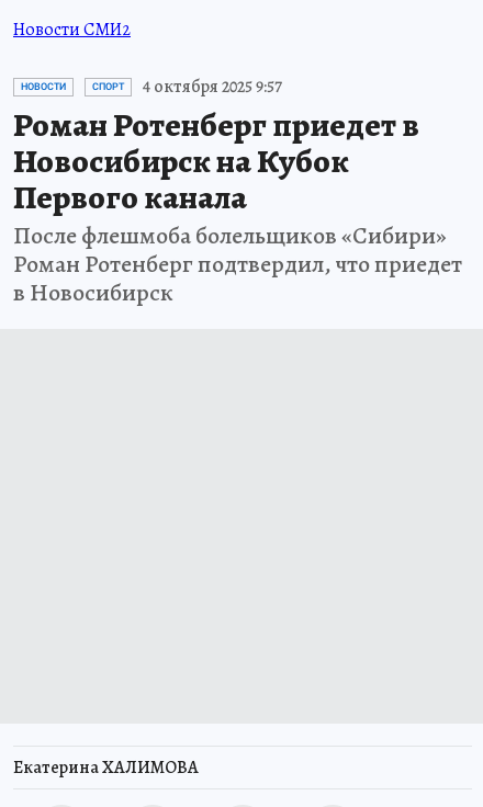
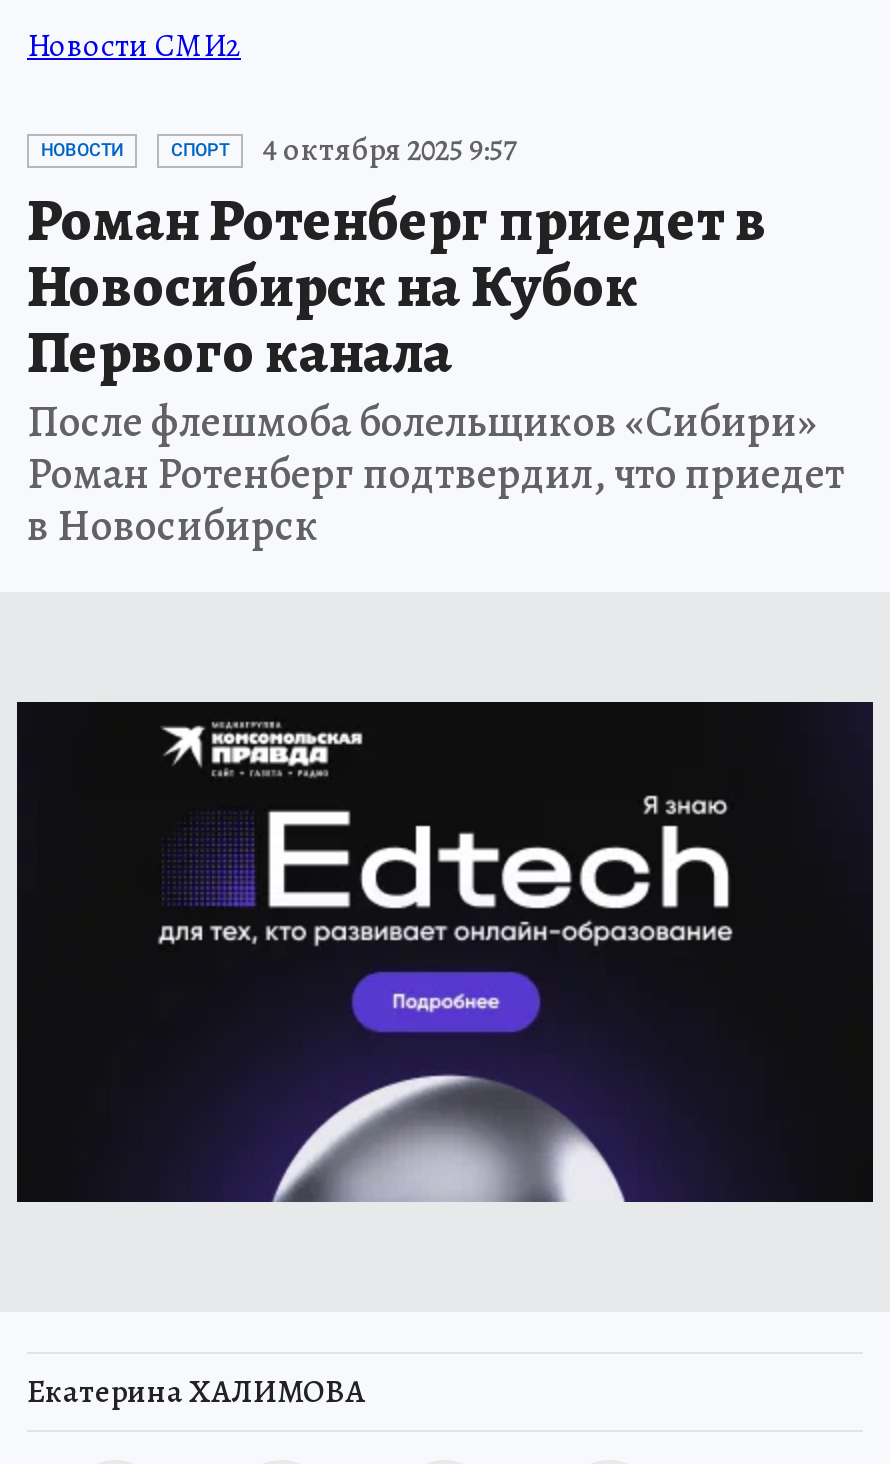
+ [image]
